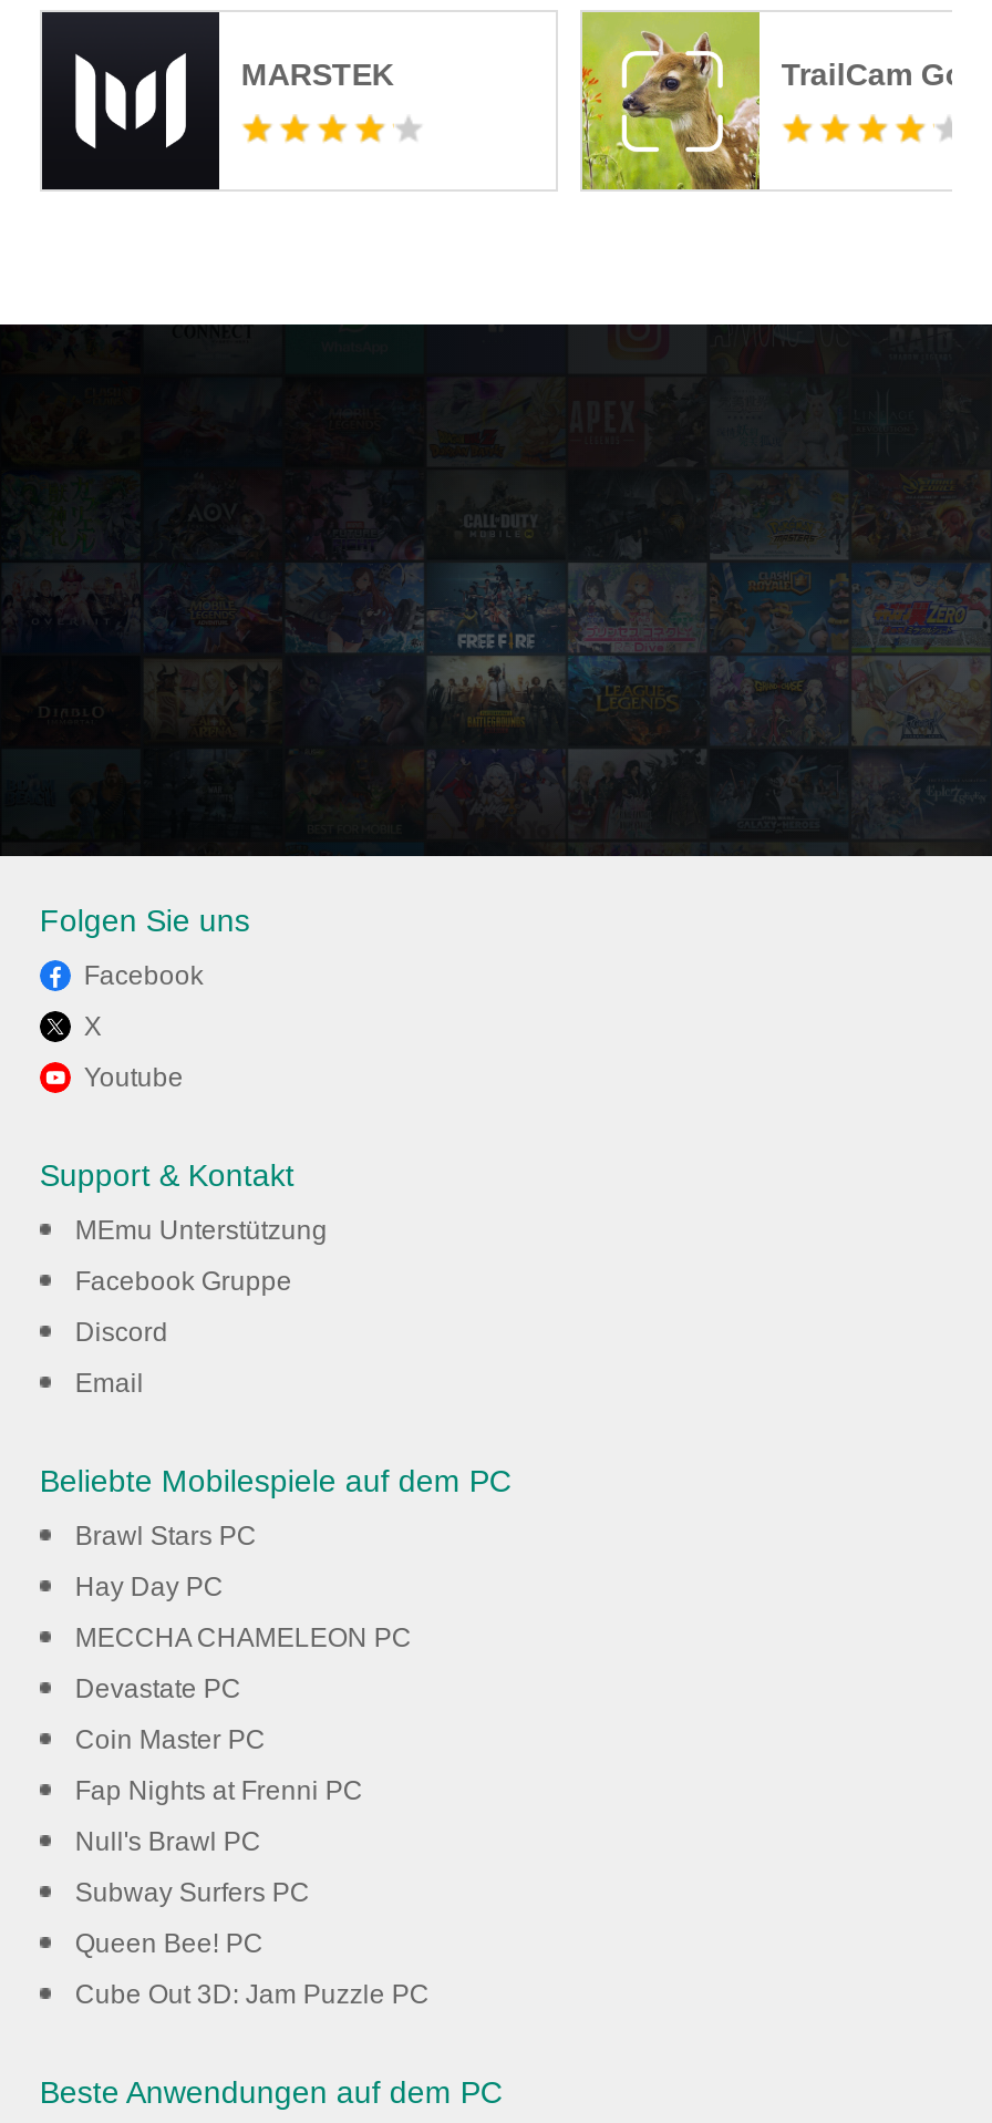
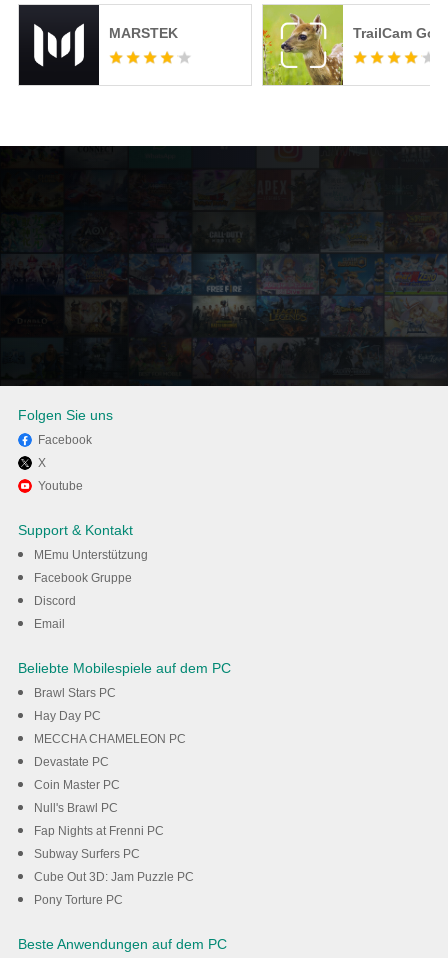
moved down: Fap Nights at Frenni PC

moved up: Null's Brawl PC

- Queen Bee! PC

moved up: Cube Out 3D: Jam Puzzle PC

+ Pony Torture PC
